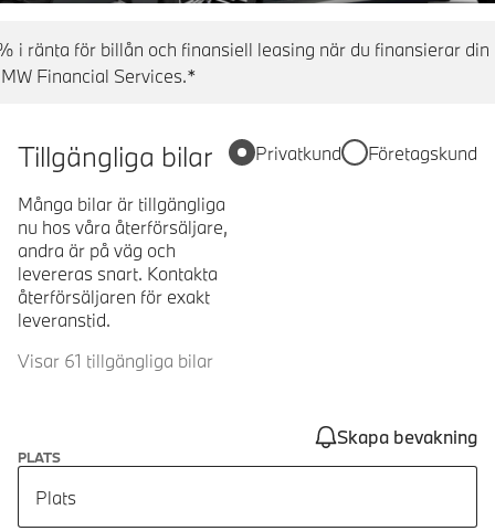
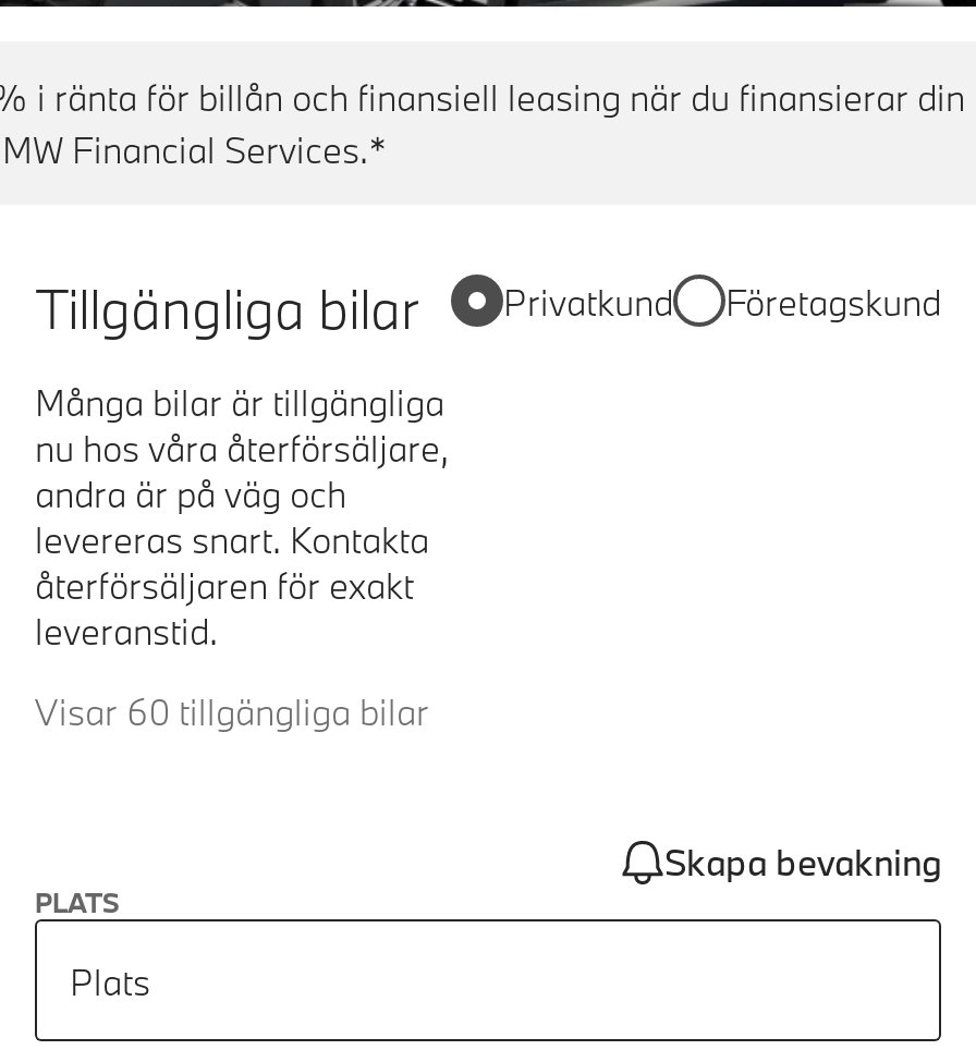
- Visar 61 tillgängliga bilar
+ Visar 60 tillgängliga bilar
